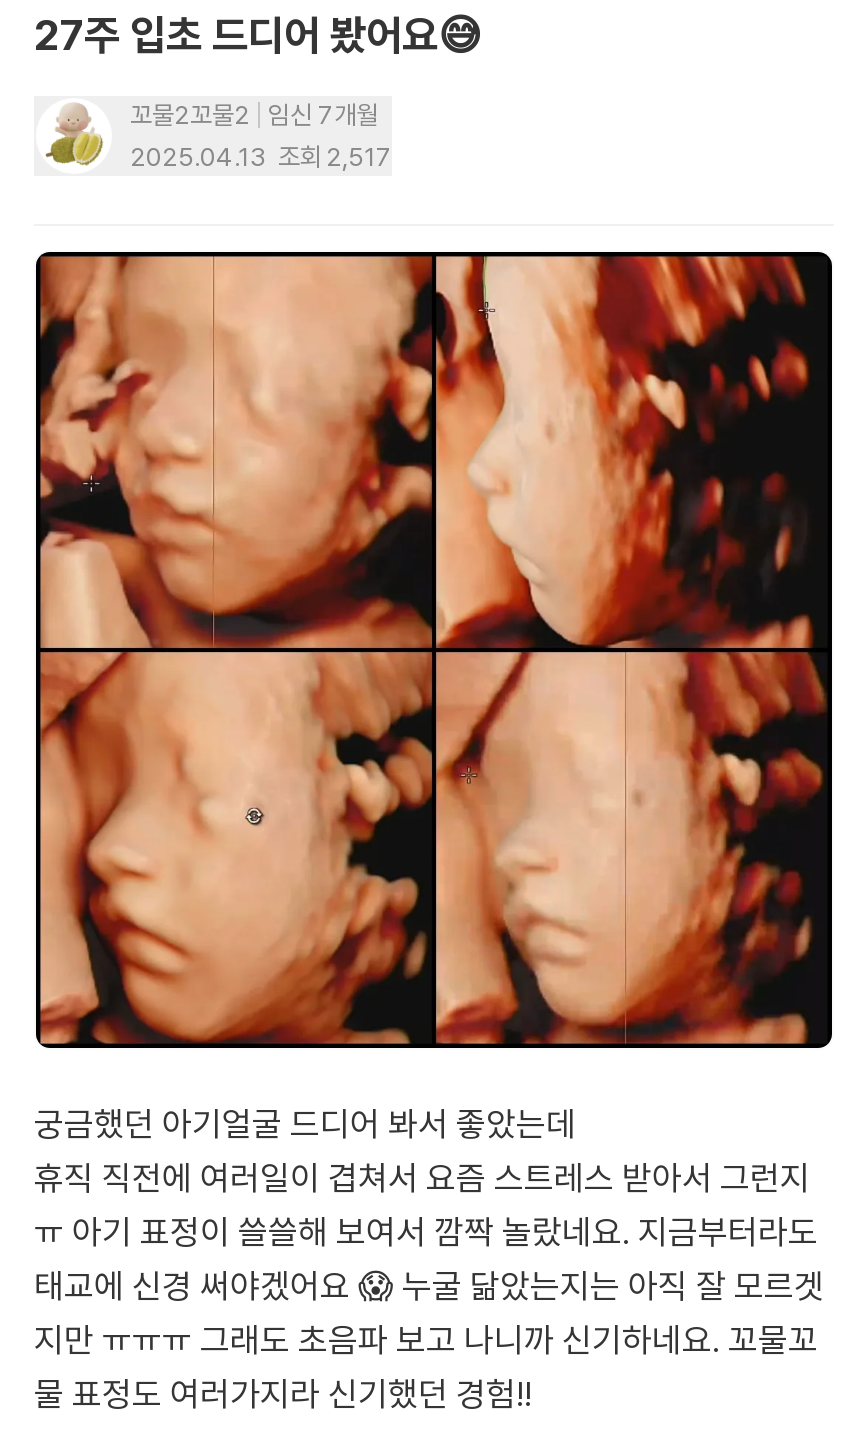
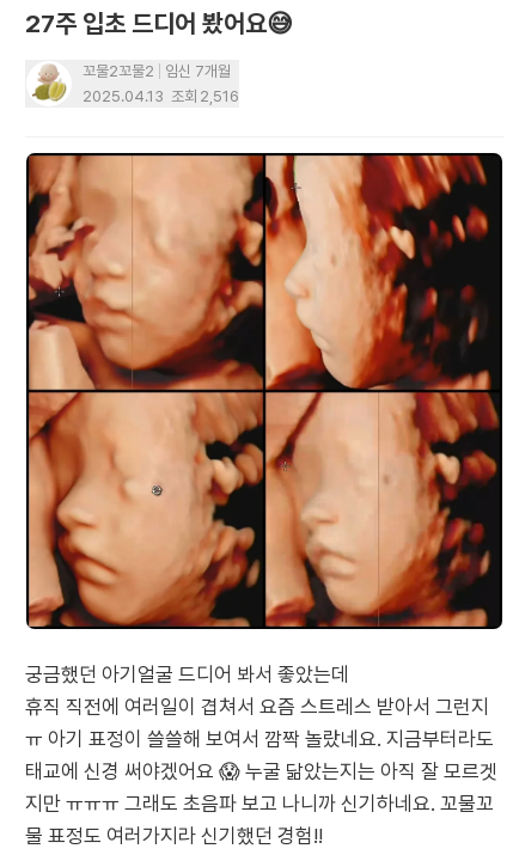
- 2025.04.13 조회 2,517
+ 2025.04.13 조회 2,516
